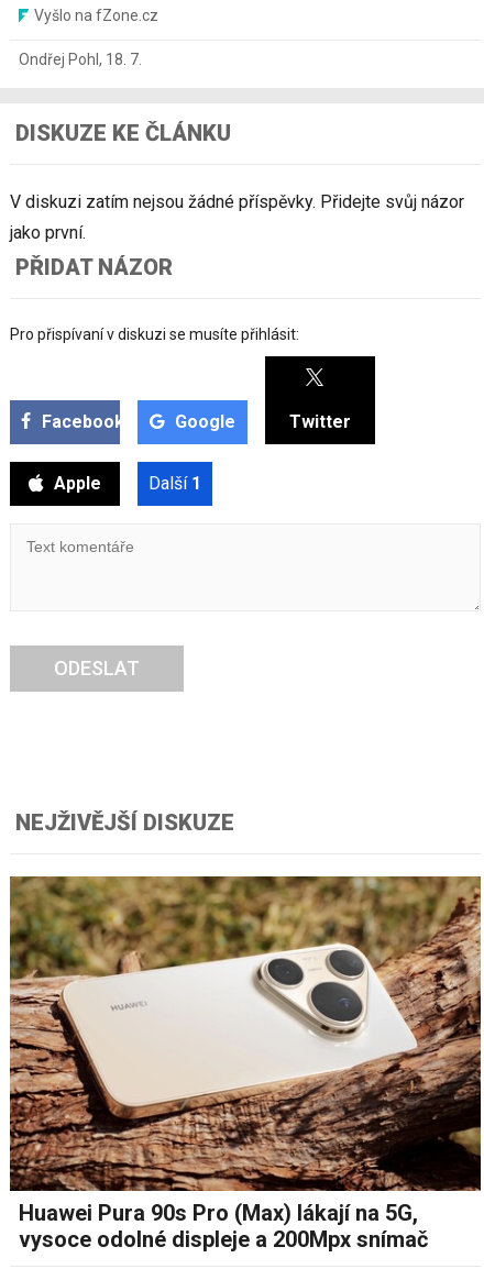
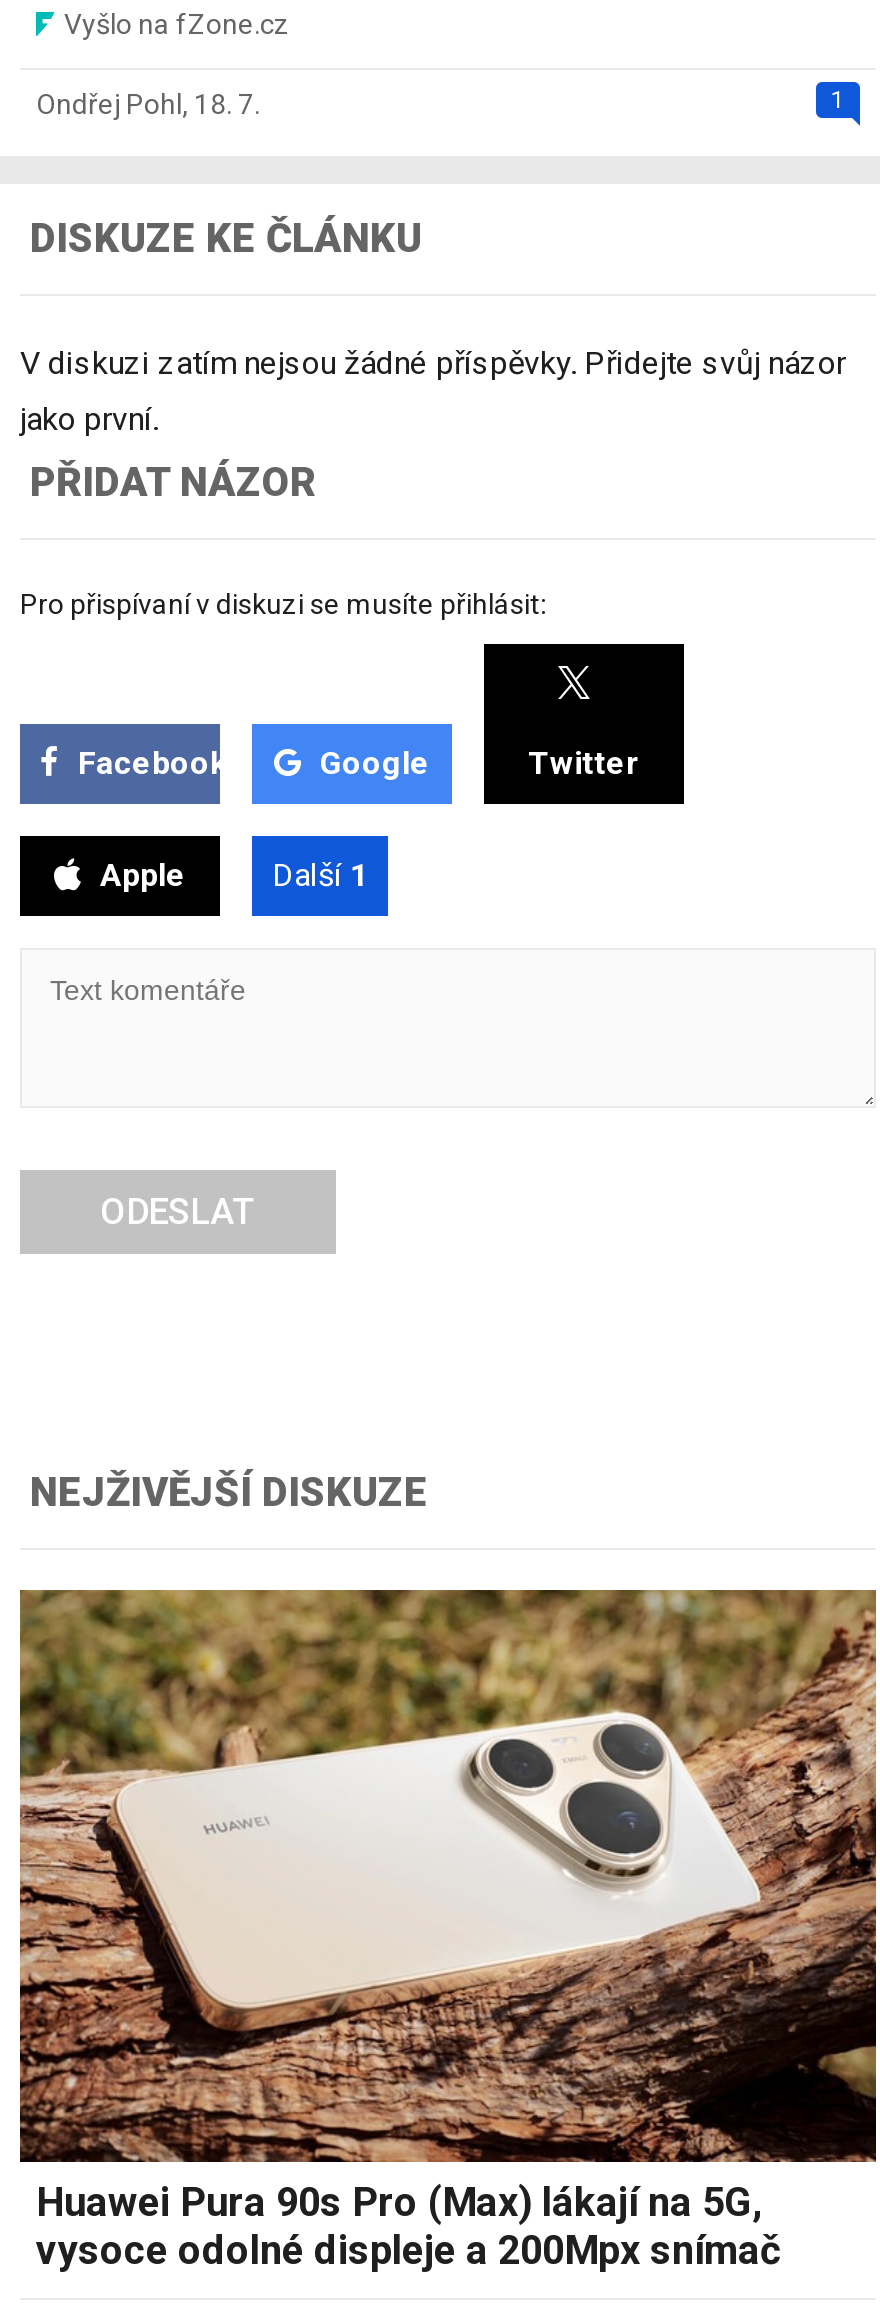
+ 1
